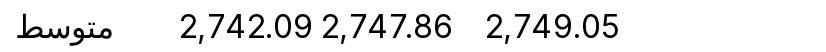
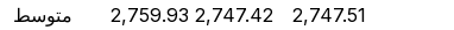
- 2,742.09 2,747.86
+ 2,759.93 2,747.42

- 2,749.05
+ 2,747.51
